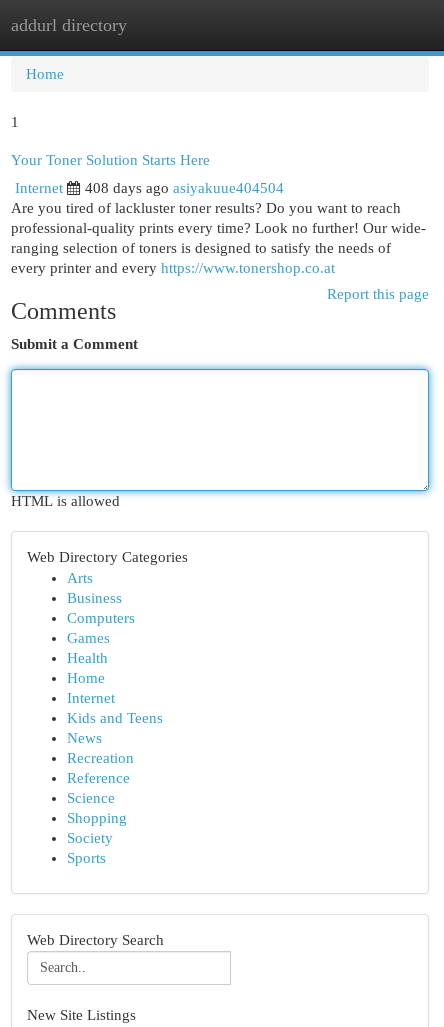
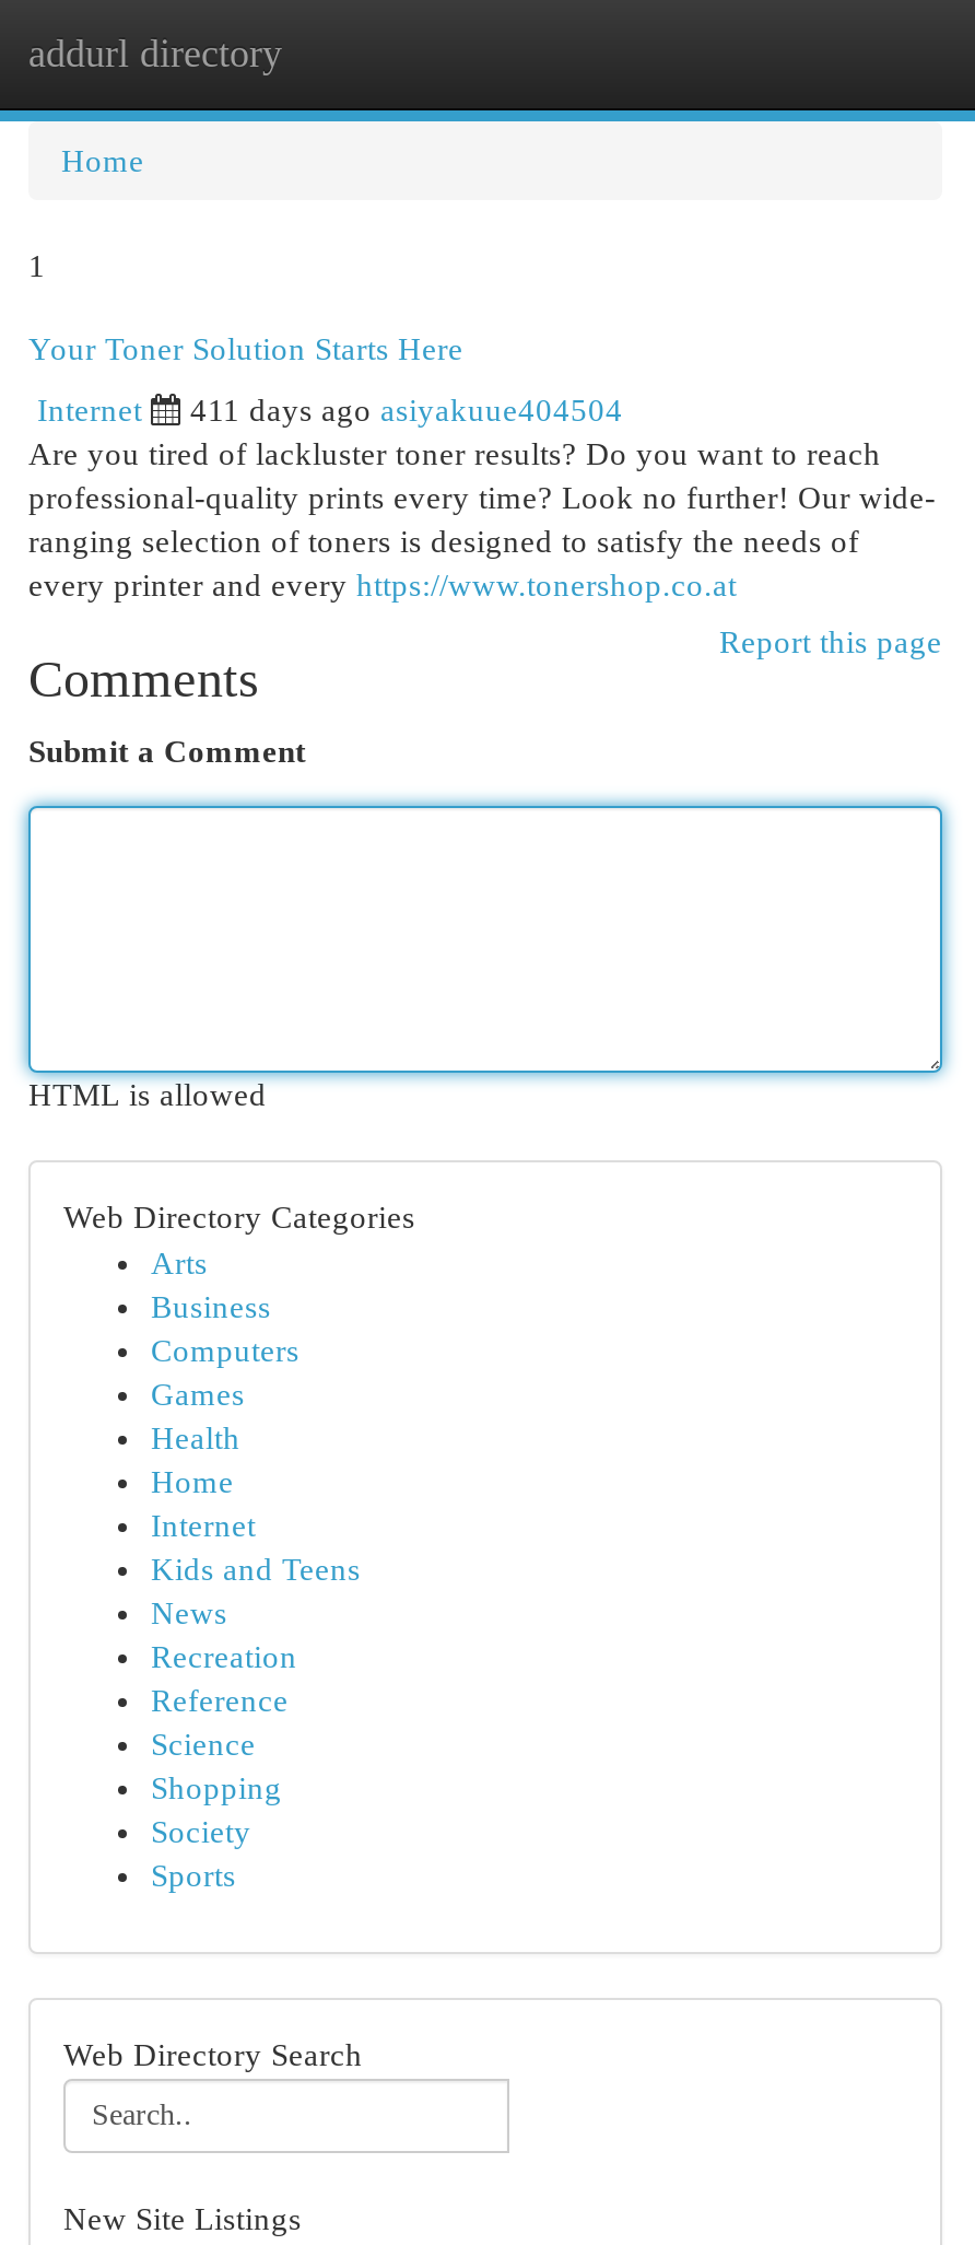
- 408 days ago asiyakuue404504
+ 411 days ago asiyakuue404504
